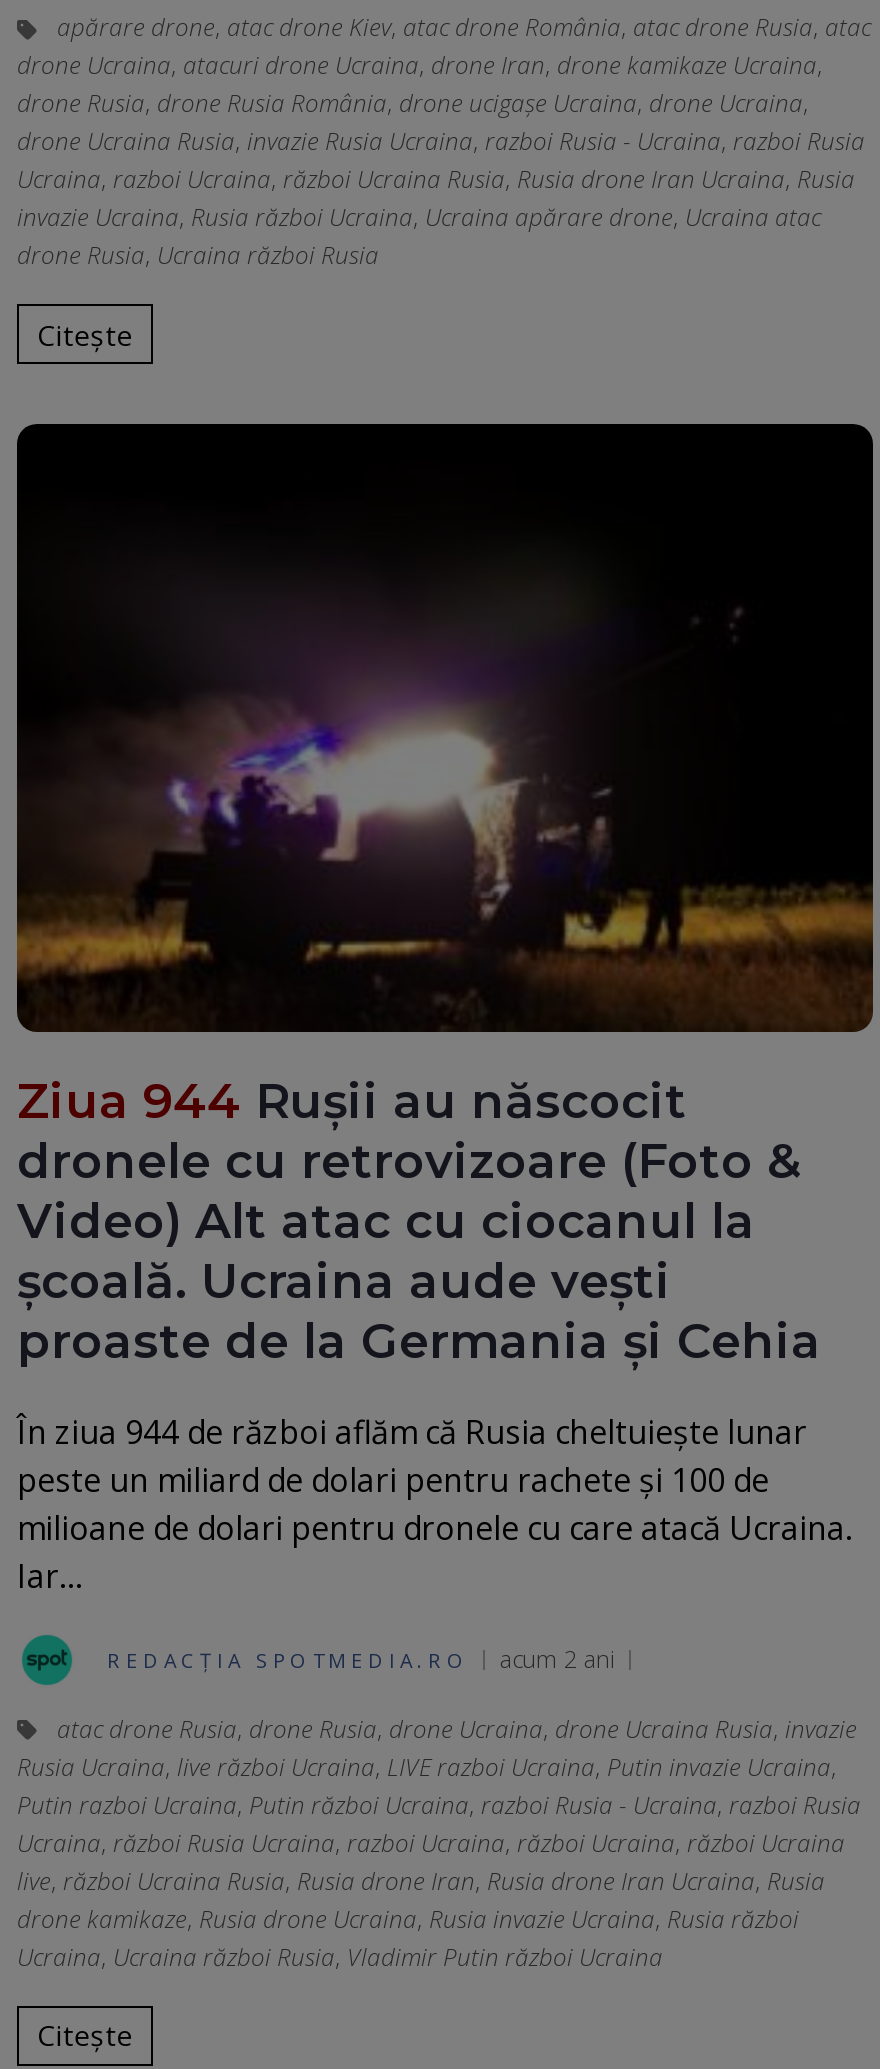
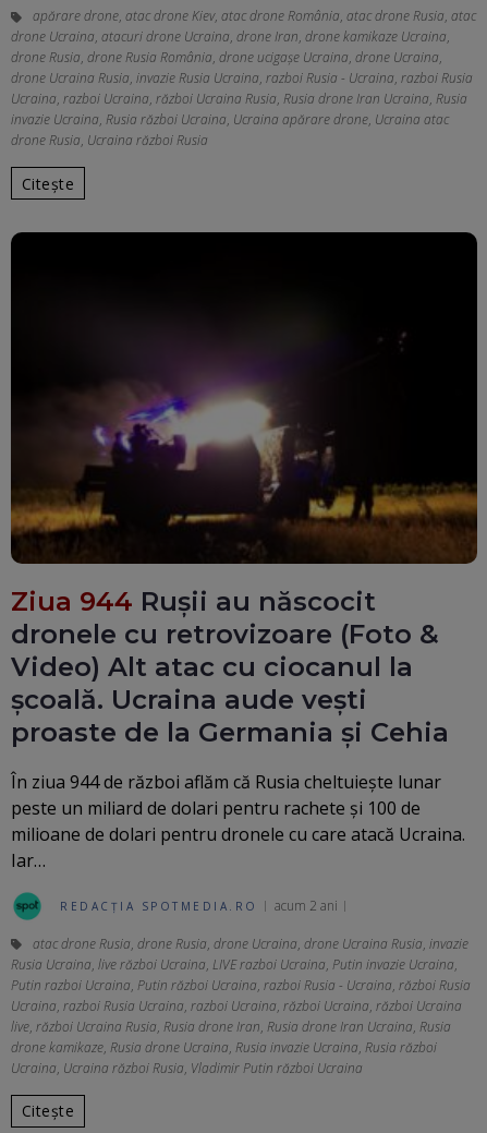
- Putin razboi Ucraina, Putin război Ucraina, razboi Rusia - Ucraina, razboi Rusia
+ Putin razboi Ucraina, Putin război Ucraina, razboi Rusia - Ucraina, război Rusia

- Ucraina, război Rusia Ucraina, razboi Ucraina, război Ucraina, război Ucraina
+ Ucraina, razboi Rusia Ucraina, razboi Ucraina, război Ucraina, război Ucraina
